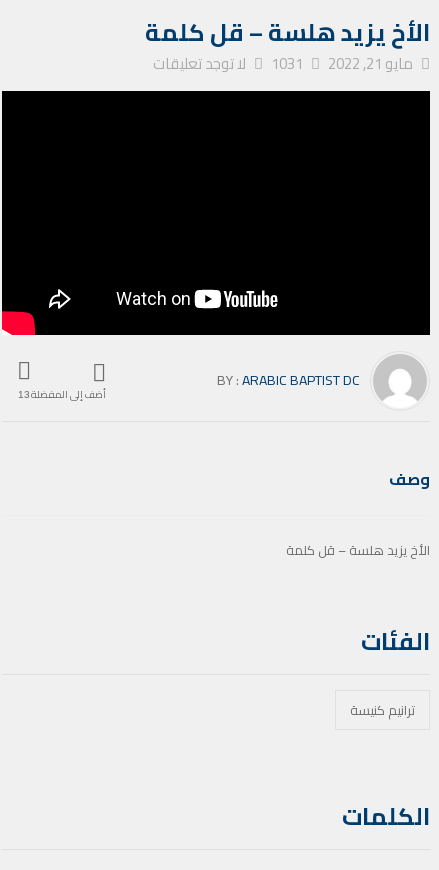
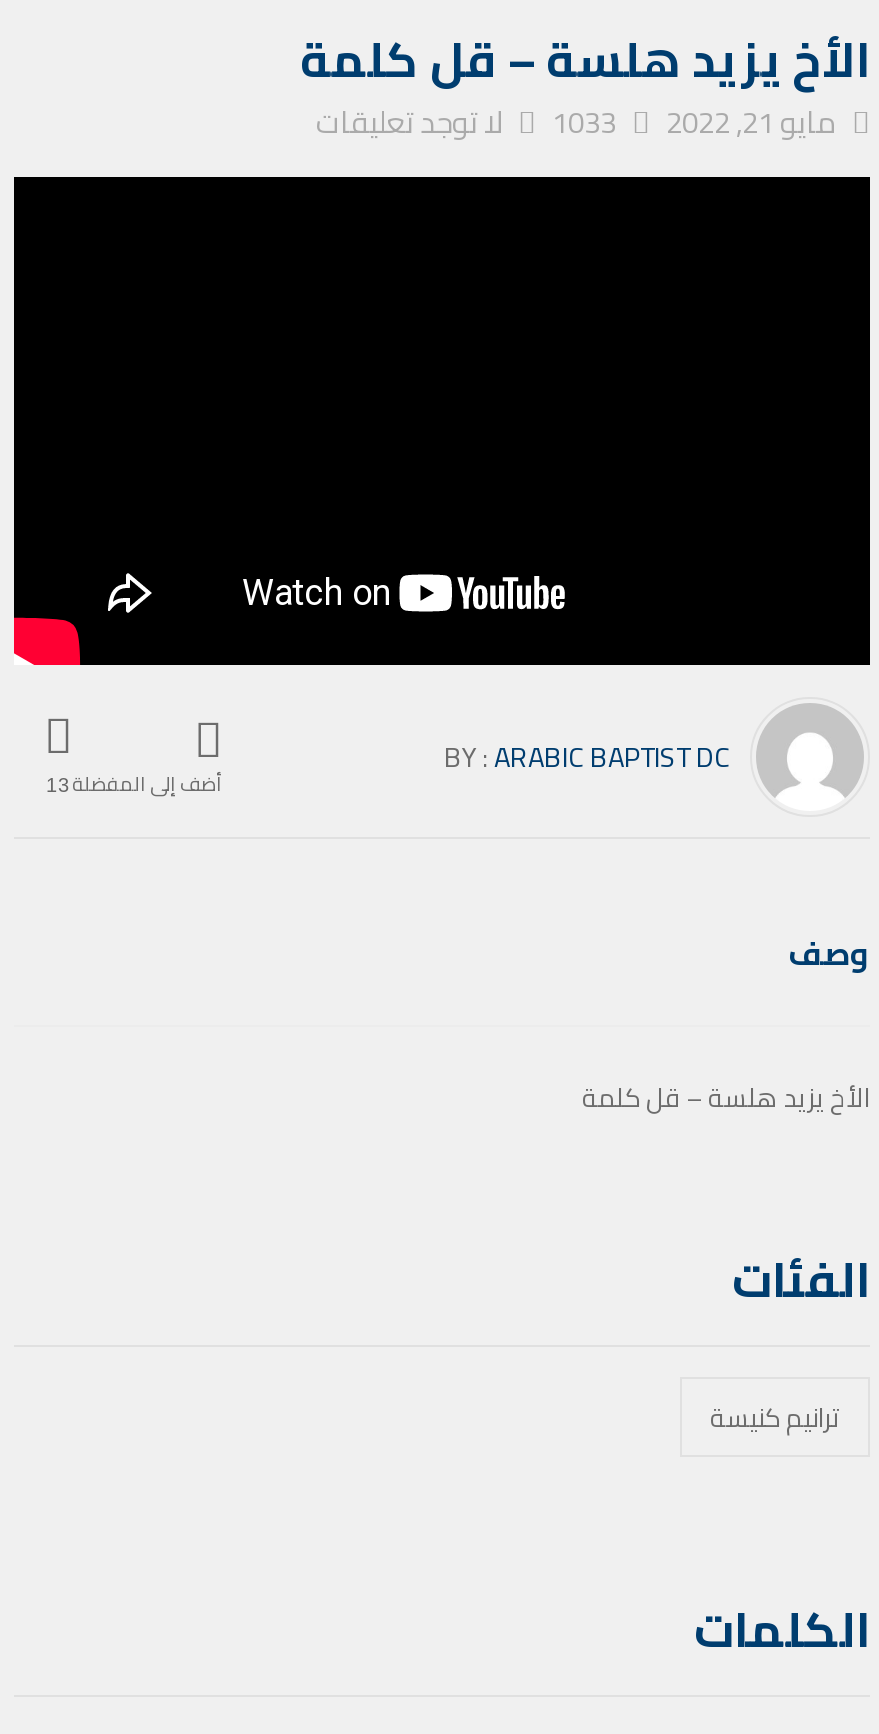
- 1031 لا توجد تعليقات
+ 1033 لا توجد تعليقات
